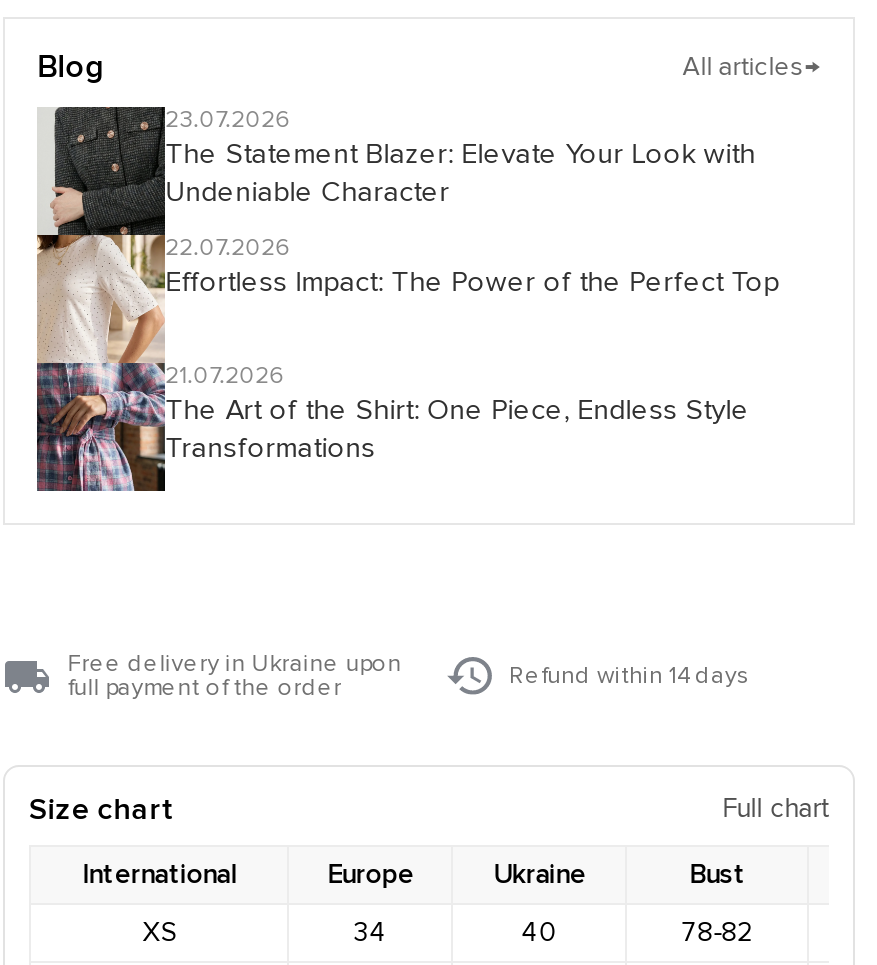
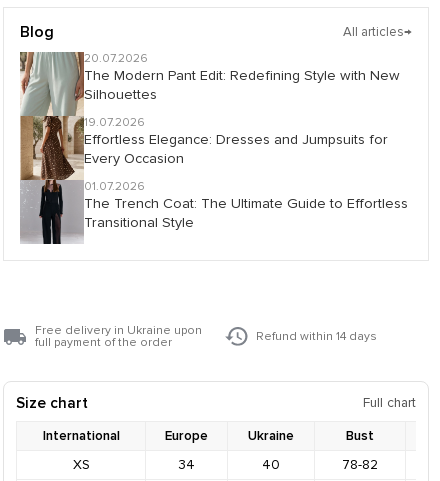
- [image]
- 23.07.2026
- The Statement Blazer: Elevate Your Look with
- Undeniable Character
+ [image]
+ 20.07.2026
+ The Modern Pant Edit: Redefining Style with New
+ Silhouettes

- 22.07.2026
- Effortless Impact: The Power of the Perfect Top
+ 19.07.2026
+ Effortless Elegance: Dresses and Jumpsuits for
+ Every Occasion

- 21.07.2026
- The Art of the Shirt: One Piece, Endless Style
- Transformations
+ 01.07.2026
+ The Trench Coat: The Ultimate Guide to Effortless
+ Transitional Style
